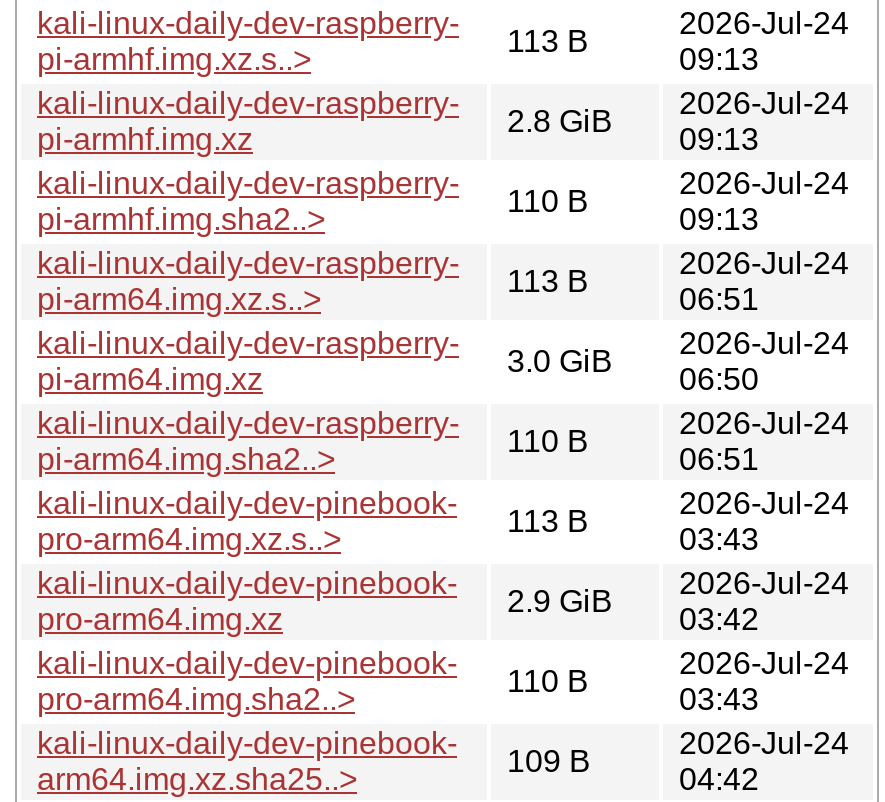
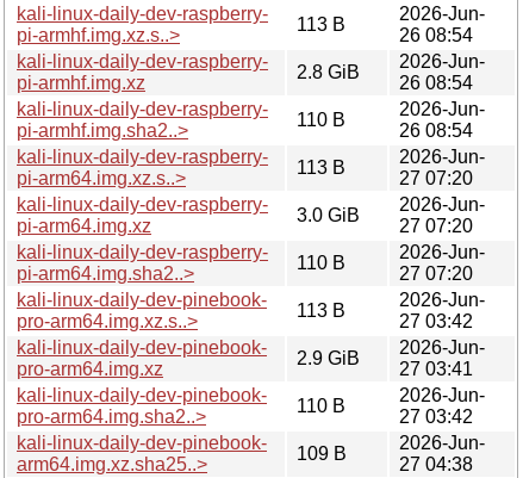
- 2026-Jul-24
- 09:13
+ 2026-Jun-
+ 26 08:54

- 2026-Jul-24
- 09:13
+ 2026-Jun-
+ 26 08:54

- 2026-Jul-24
- 09:13
+ 2026-Jun-
+ 26 08:54

- 2026-Jul-24
- 06:51
+ 2026-Jun-
+ 27 07:20

- 2026-Jul-24
- 06:50
+ 2026-Jun-
+ 27 07:20

- 2026-Jul-24
- 06:51
+ 2026-Jun-
+ 27 07:20

- 2026-Jul-24
- 03:43
+ 2026-Jun-
+ 27 03:42

- 2026-Jul-24
- 03:42
+ 2026-Jun-
+ 27 03:41

- 2026-Jul-24
- 03:43
+ 2026-Jun-
+ 27 03:42

- 2026-Jul-24
- 04:42
+ 2026-Jun-
+ 27 04:38
